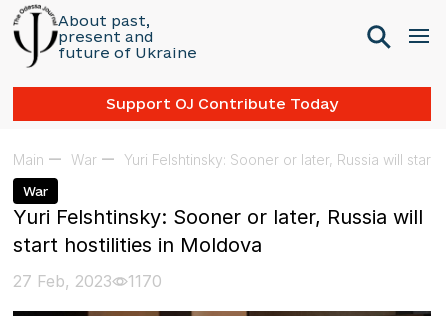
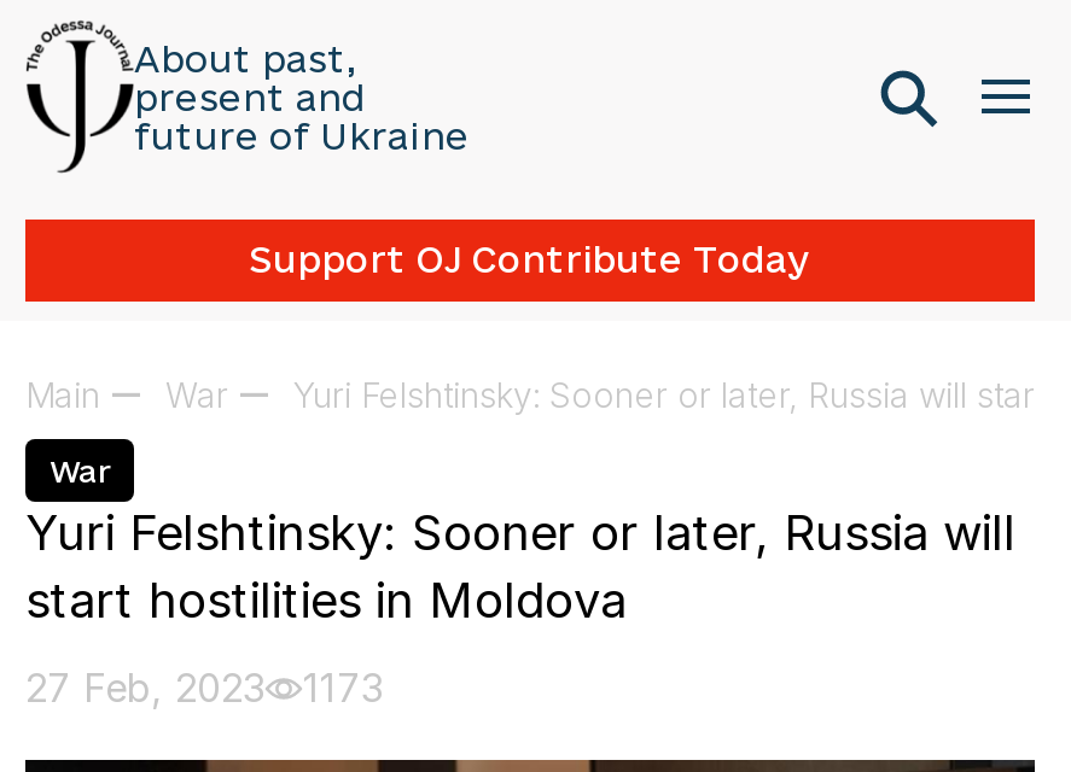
- 27 Feb, 2023 1170
+ 27 Feb, 2023 1173
